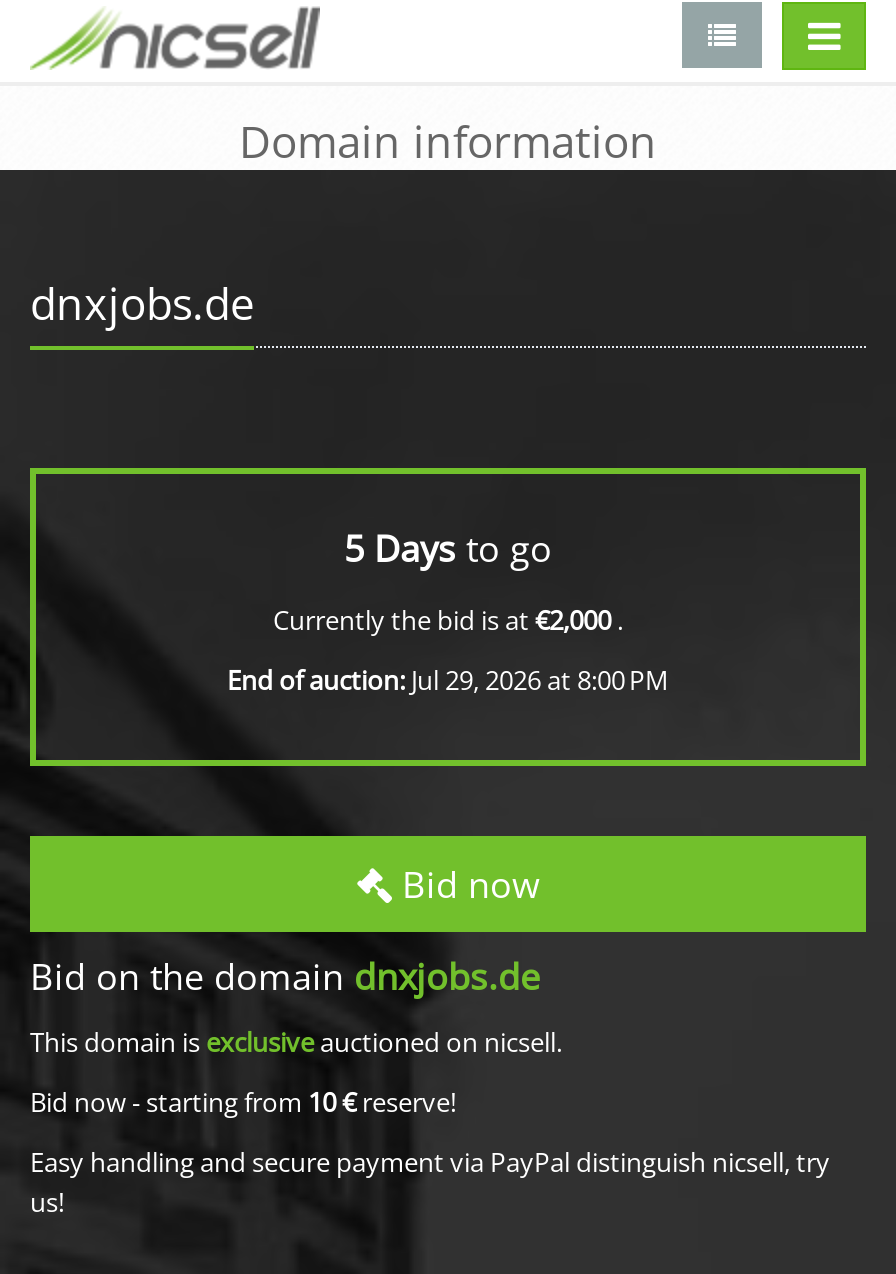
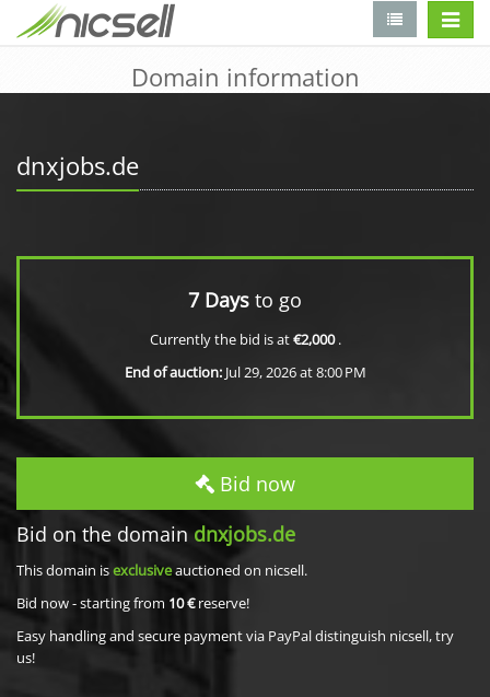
- 5 Days to go
+ 7 Days to go
